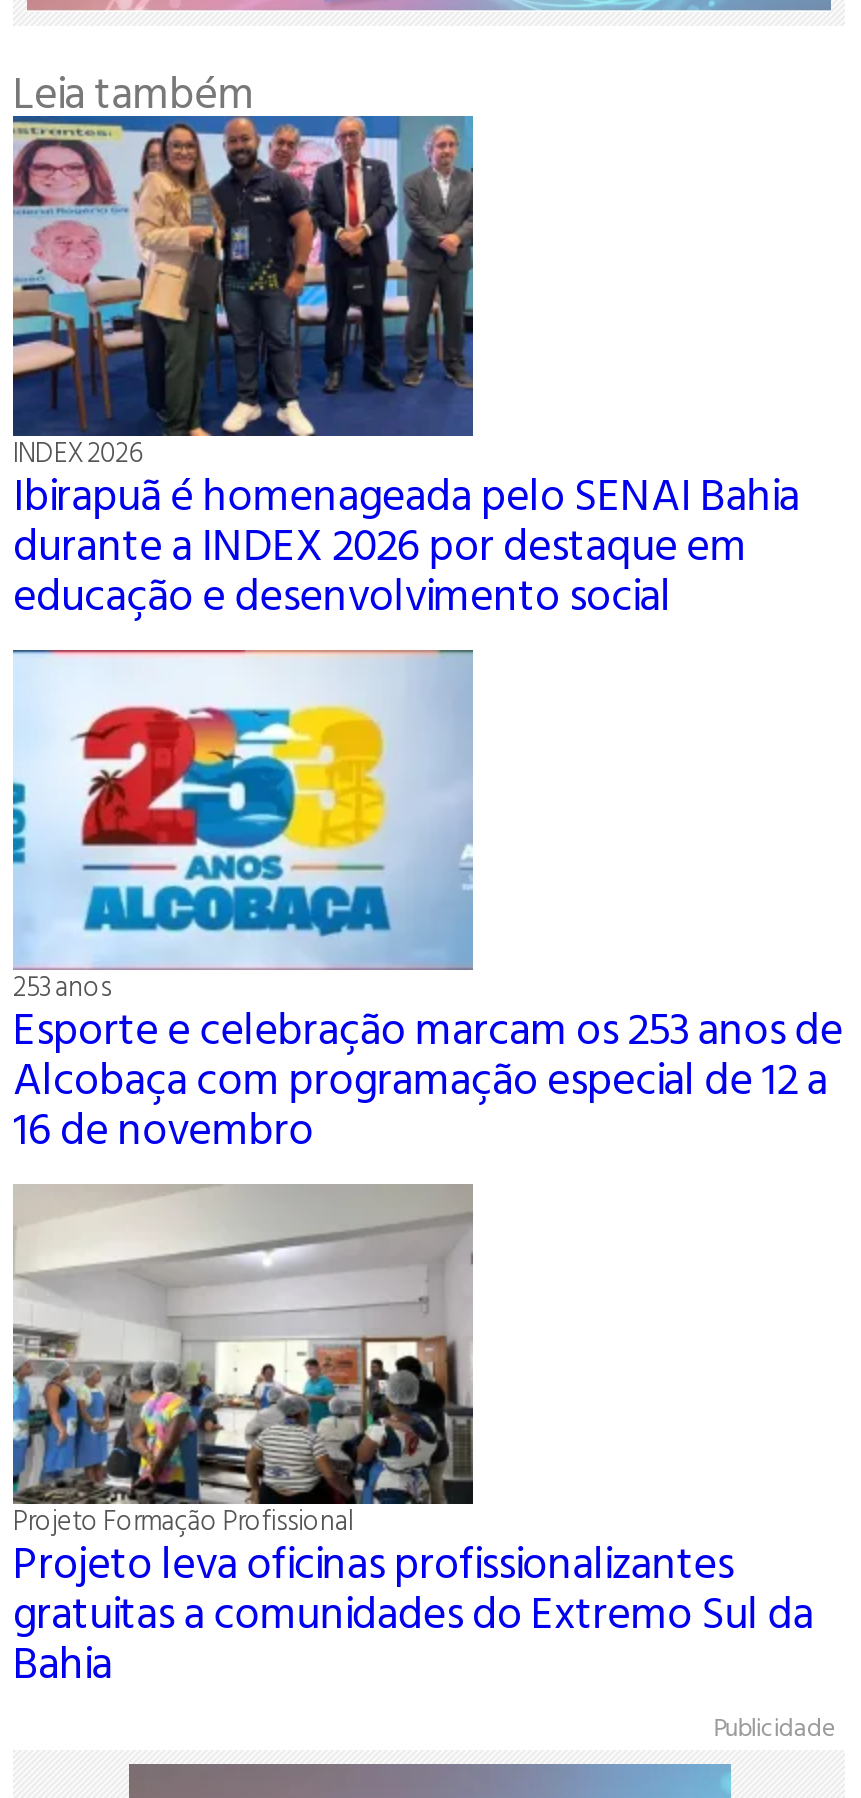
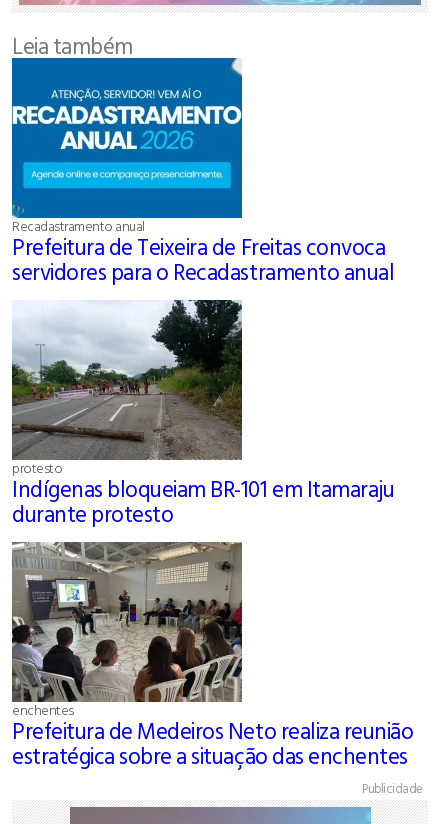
- [image]
+ [image]

- INDEX 2026
- Ibirapuã é homenageada pelo SENAI Bahia
- durante a INDEX 2026 por destaque em
- educação e desenvolvimento social
+ Recadastramento anual
+ Prefeitura de Teixeira de Freitas convoca
+ servidores para o Recadastramento anual

- [image]
+ [image]

- 253 anos
- Esporte e celebração marcam os 253 anos de
- Alcobaça com programação especial de 12 a
- 16 de novembro
+ protesto
+ Indígenas bloqueiam BR-101 em Itamaraju
+ durante protesto

- [image]
+ [image]

- Projeto Formação Profissional
- Projeto leva oficinas profissionalizantes
- gratuitas a comunidades do Extremo Sul da
- Bahia
+ enchentes
+ Prefeitura de Medeiros Neto realiza reunião
+ estratégica sobre a situação das enchentes
